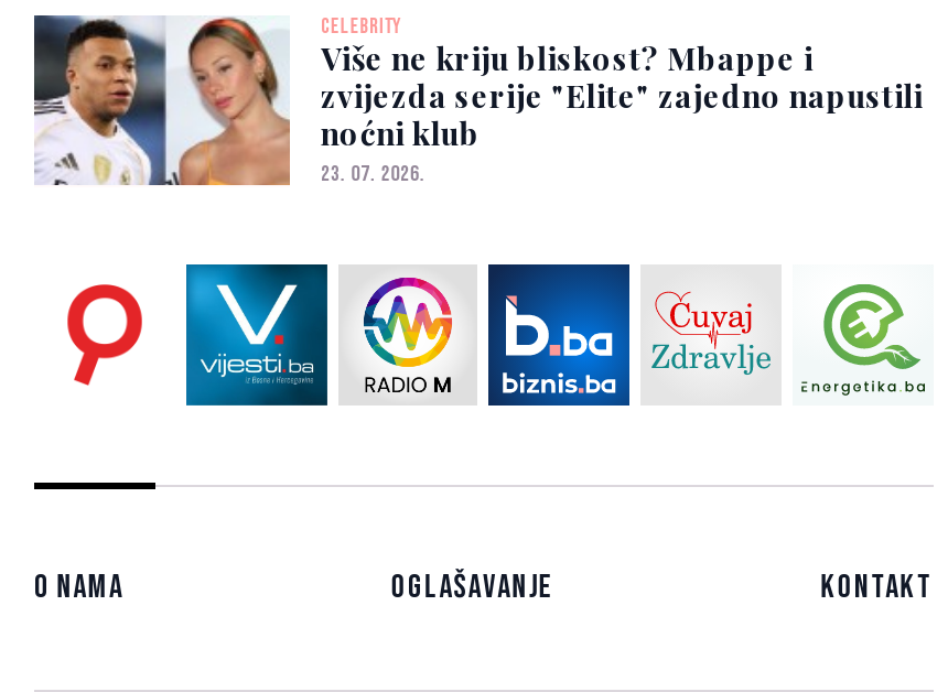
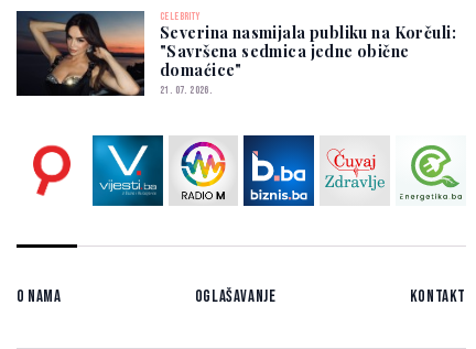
- [image]
- Više ne kriju bliskost? Mbappe i
- zvijezda serije "Elite" zajedno napustili
- noćni klub
- 23. 07. 2026.
+ [image]
+ Severina nasmijala publiku na Korčuli:
+ "Savršena sedmica jedne obične
+ domaćice"
+ 21. 07. 2026.
